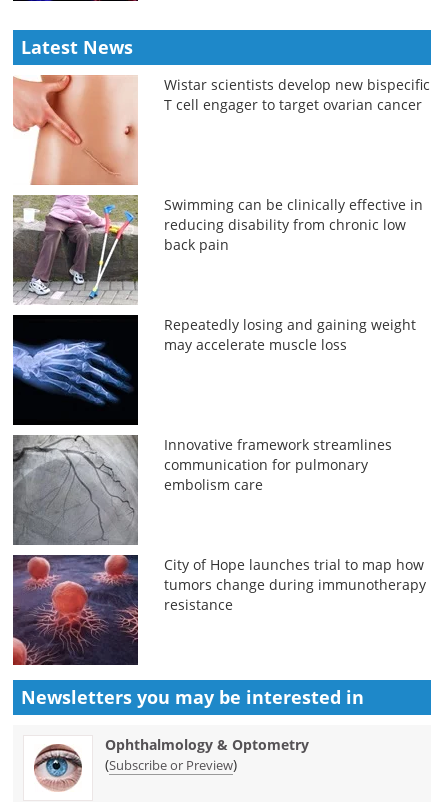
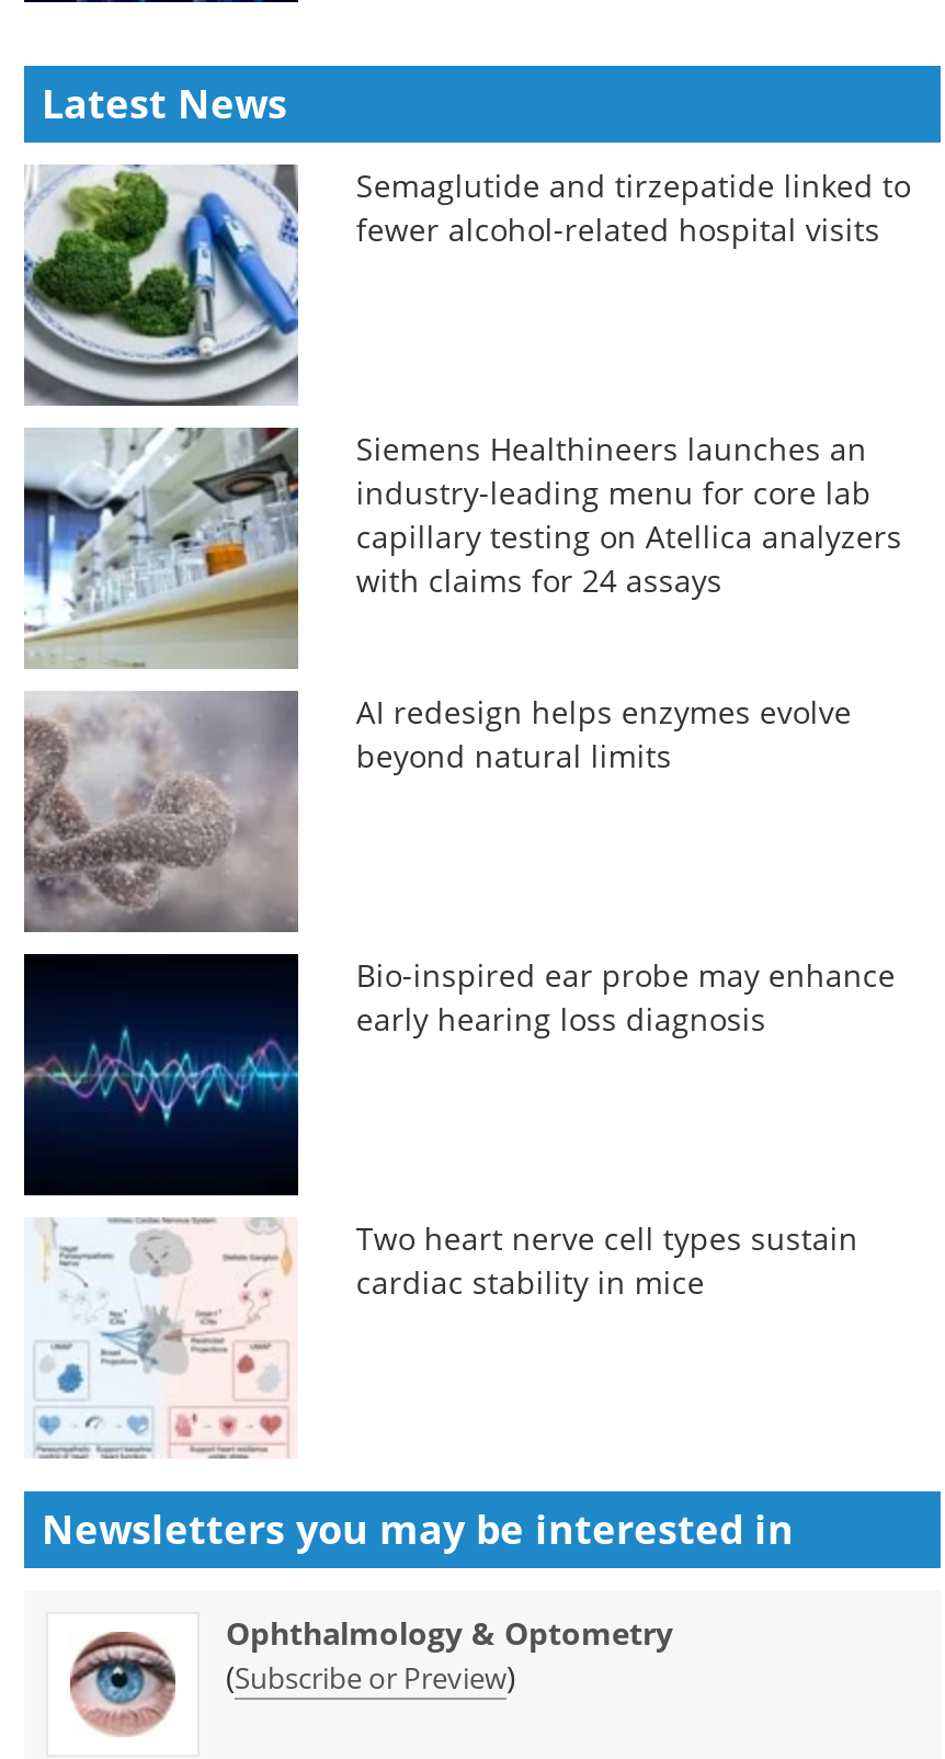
- [image]
- Wistar scientists develop new bispecific
- T cell engager to target ovarian cancer
+ [image]
+ Semaglutide and tirzepatide linked to
+ fewer alcohol-related hospital visits

- [image]
- Swimming can be clinically effective in
- reducing disability from chronic low
- back pain
+ [image]
+ Siemens Healthineers launches an
+ industry-leading menu for core lab
+ capillary testing on Atellica analyzers
+ with claims for 24 assays

- [image]
- Repeatedly losing and gaining weight
- may accelerate muscle loss
+ [image]
+ AI redesign helps enzymes evolve
+ beyond natural limits

- [image]
- Innovative framework streamlines
- communication for pulmonary
- embolism care
+ [image]
+ Bio-inspired ear probe may enhance
+ early hearing loss diagnosis

- [image]
- City of Hope launches trial to map how
- tumors change during immunotherapy
- resistance
+ [image]
+ Two heart nerve cell types sustain
+ cardiac stability in mice
